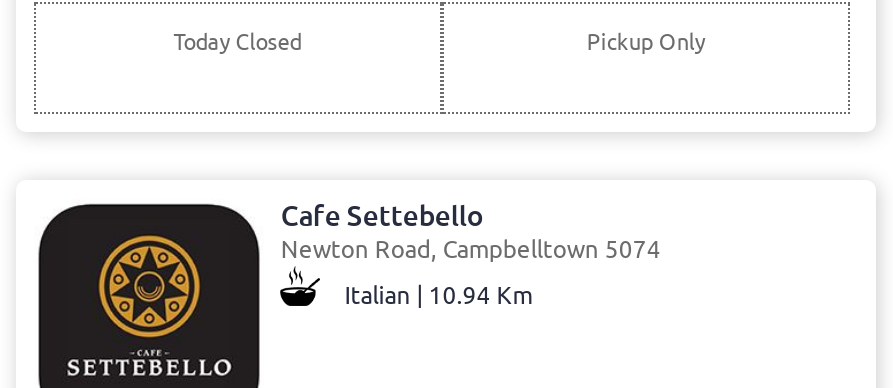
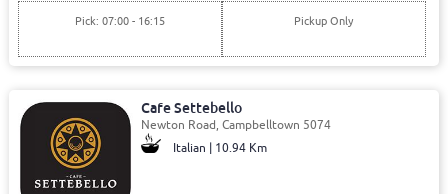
- Today Closed
+ Pick: 07:00 - 16:15
